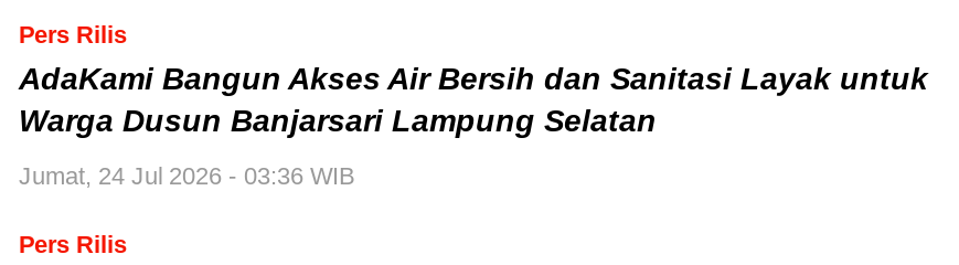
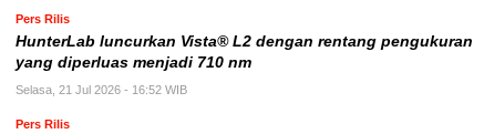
- AdaKami Bangun Akses Air Bersih dan Sanitasi Layak untuk
- Warga Dusun Banjarsari Lampung Selatan
+ HunterLab luncurkan Vista® L2 dengan rentang pengukuran
+ yang diperluas menjadi 710 nm

- Jumat, 24 Jul 2026 - 03:36 WIB
+ Selasa, 21 Jul 2026 - 16:52 WIB
